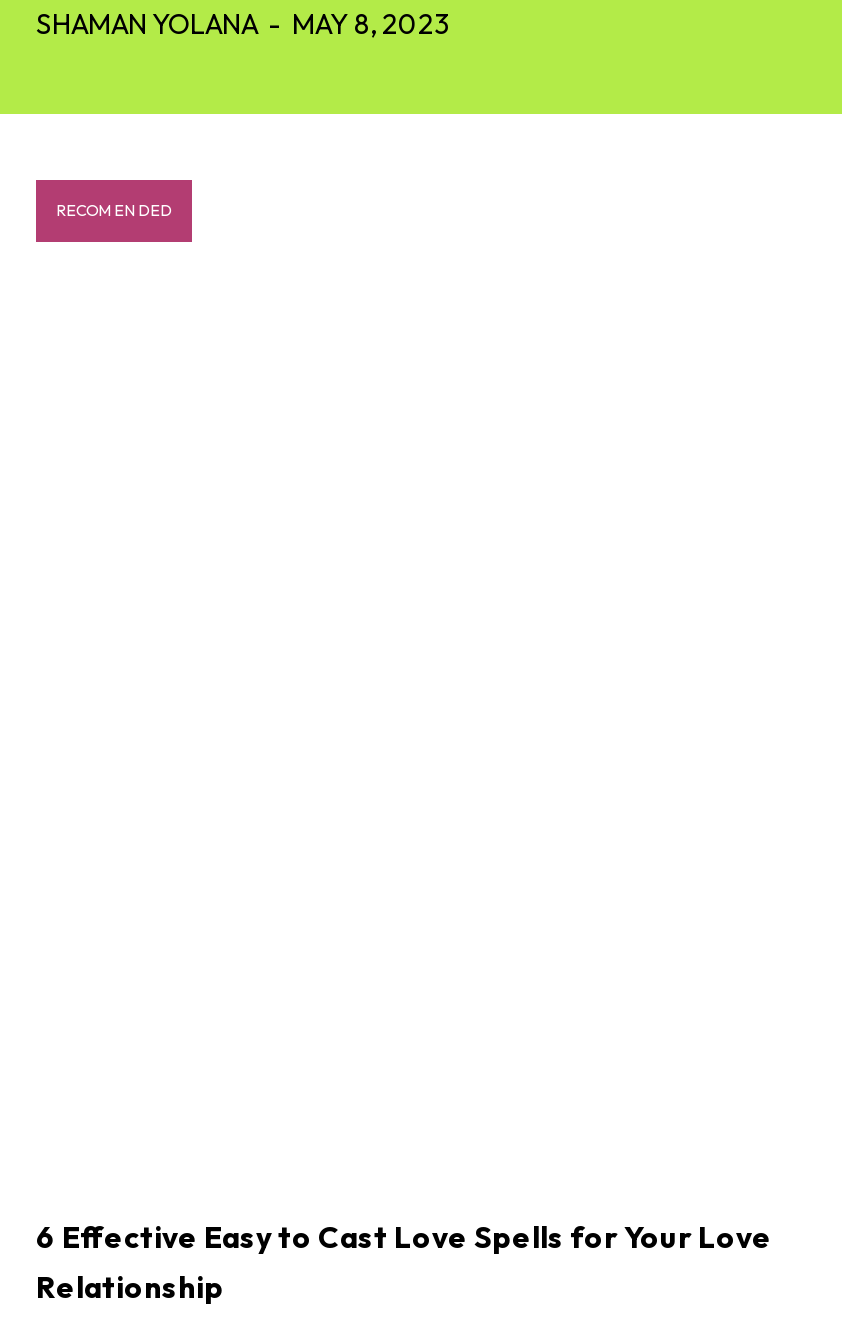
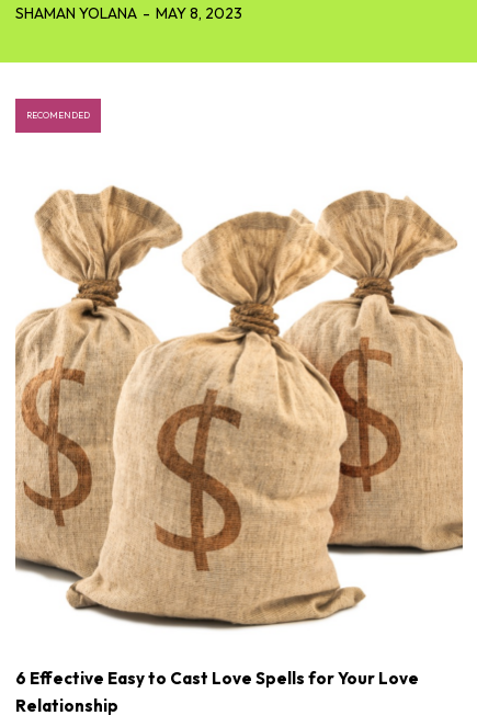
+ [image]
